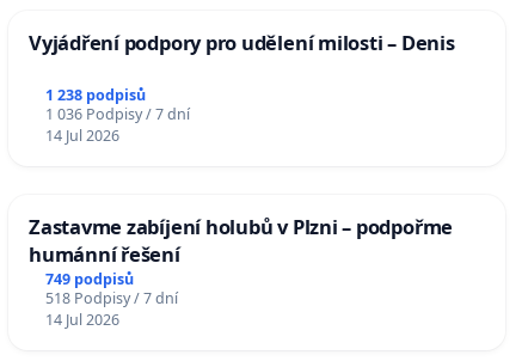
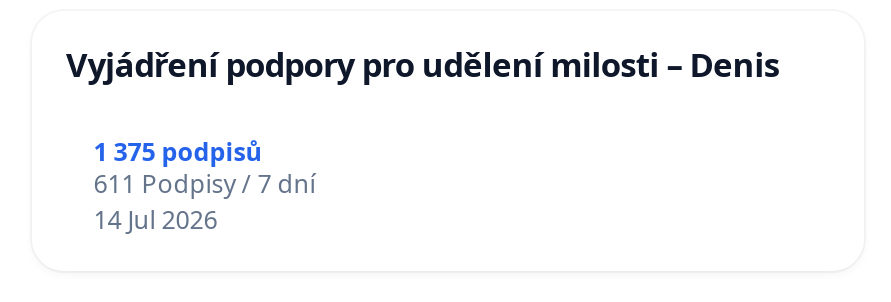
- 1 238 podpisů
- 1 036 Podpisy / 7 dní
- 14 Jul 2026
- Zastavme zabíjení holubů v Plzni – podpořme
- humánní řešení
- 749 podpisů
- 518 Podpisy / 7 dní
+ 1 375 podpisů
+ 611 Podpisy / 7 dní
